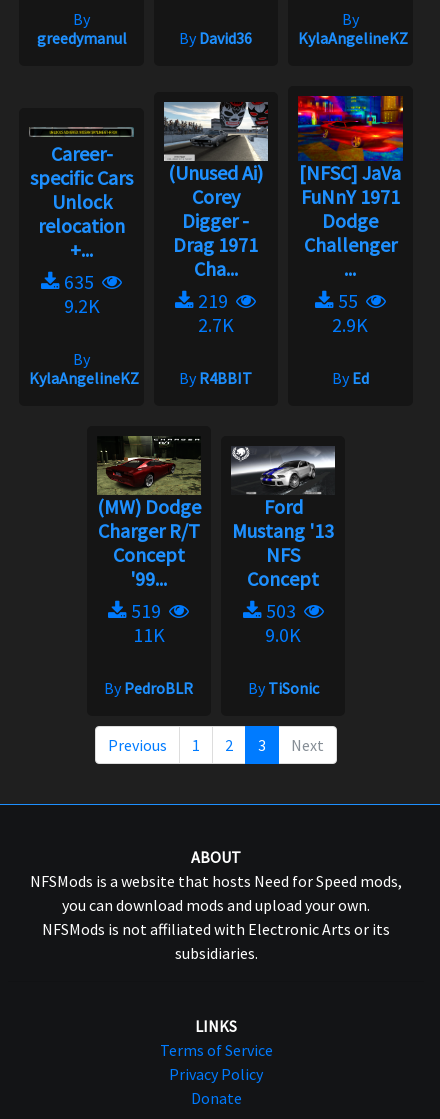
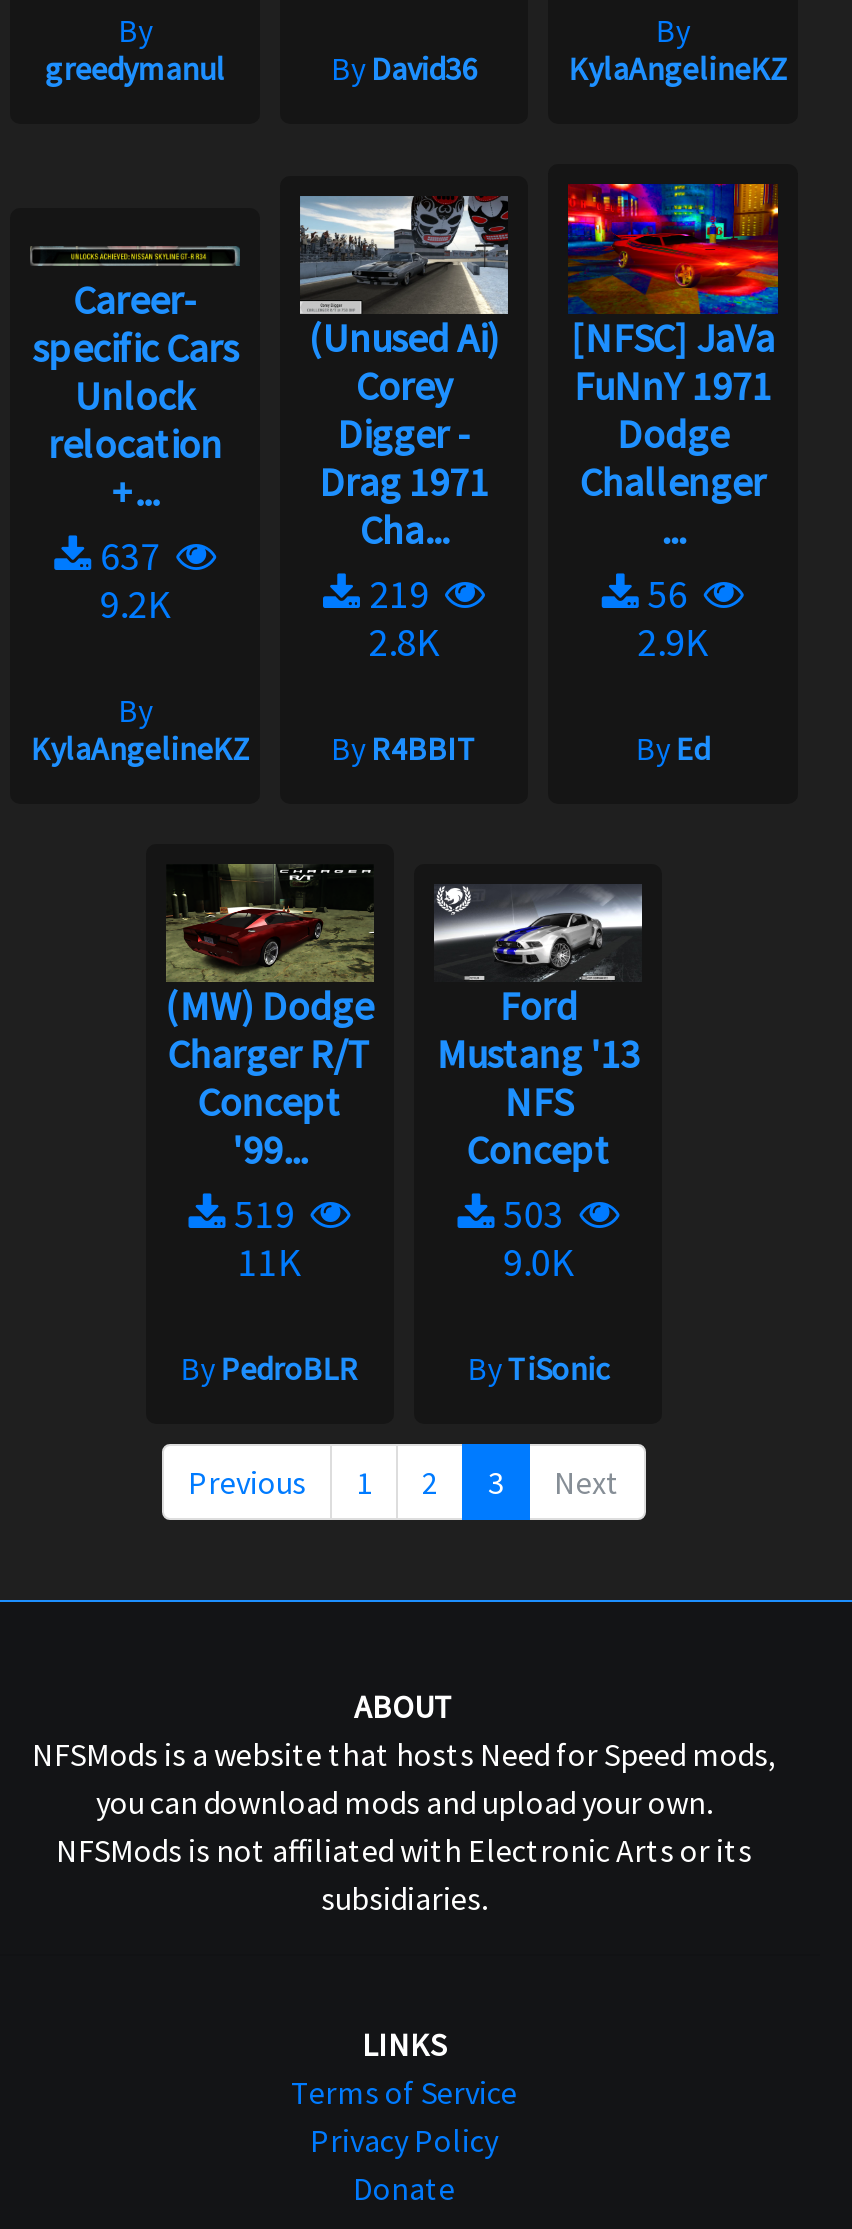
- 635
+ 637

- 55
+ 56

- 2.7K
+ 2.8K
